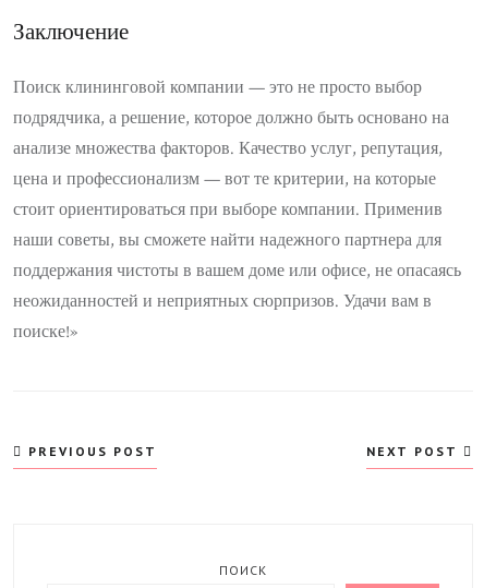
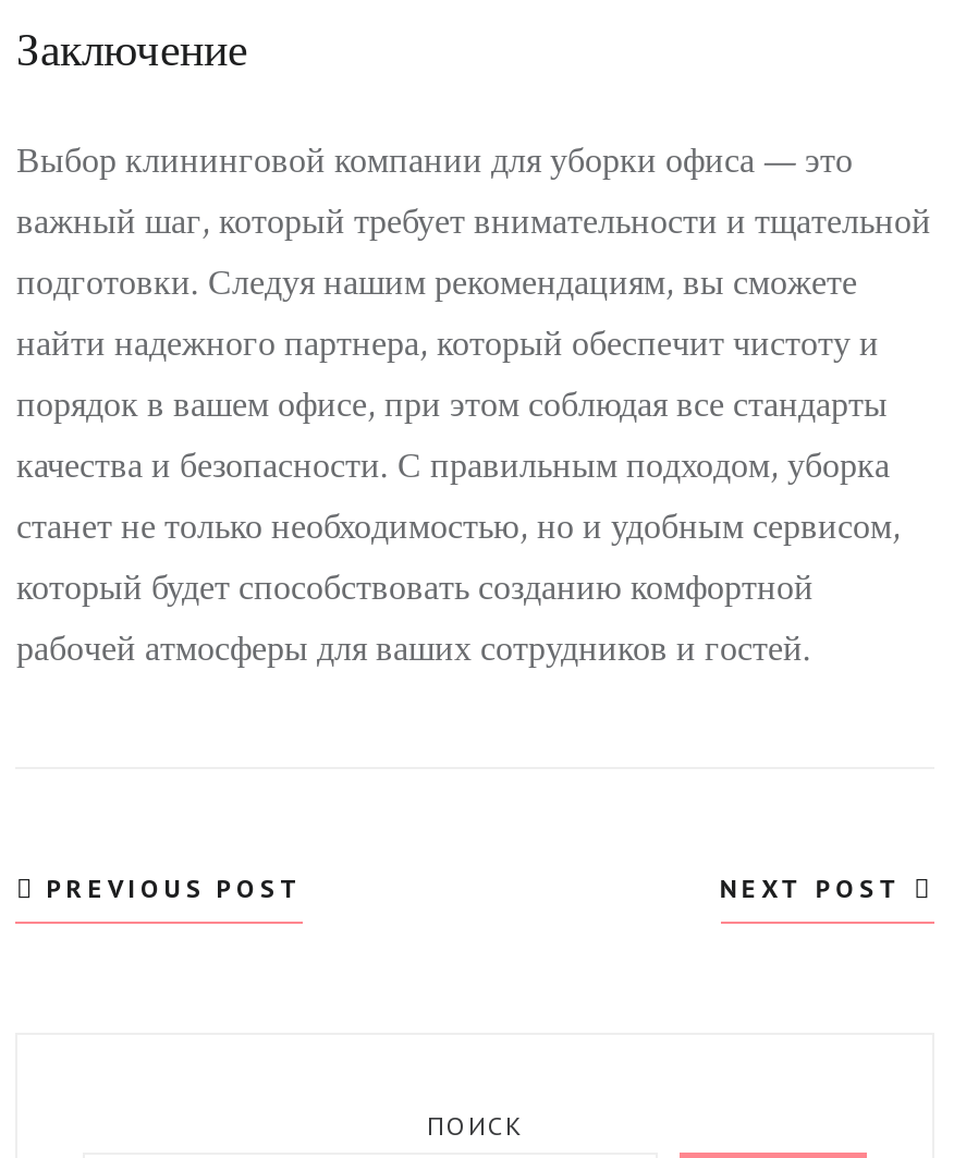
- Поиск клининговой компании — это не просто выбор
- подрядчика, а решение, которое должно быть основано на
- анализе множества факторов. Качество услуг, репутация,
- цена и профессионализм — вот те критерии, на которые
- стоит ориентироваться при выборе компании. Применив
- наши советы, вы сможете найти надежного партнера для
- поддержания чистоты в вашем доме или офисе, не опасаясь
- неожиданностей и неприятных сюрпризов. Удачи вам в
- поиске!»
+ Выбор клининговой компании для уборки офиса — это
+ важный шаг, который требует внимательности и тщательной
+ подготовки. Следуя нашим рекомендациям, вы сможете
+ найти надежного партнера, который обеспечит чистоту и
+ порядок в вашем офисе, при этом соблюдая все стандарты
+ качества и безопасности. С правильным подходом, уборка
+ станет не только необходимостью, но и удобным сервисом,
+ который будет способствовать созданию комфортной
+ рабочей атмосферы для ваших сотрудников и гостей.
